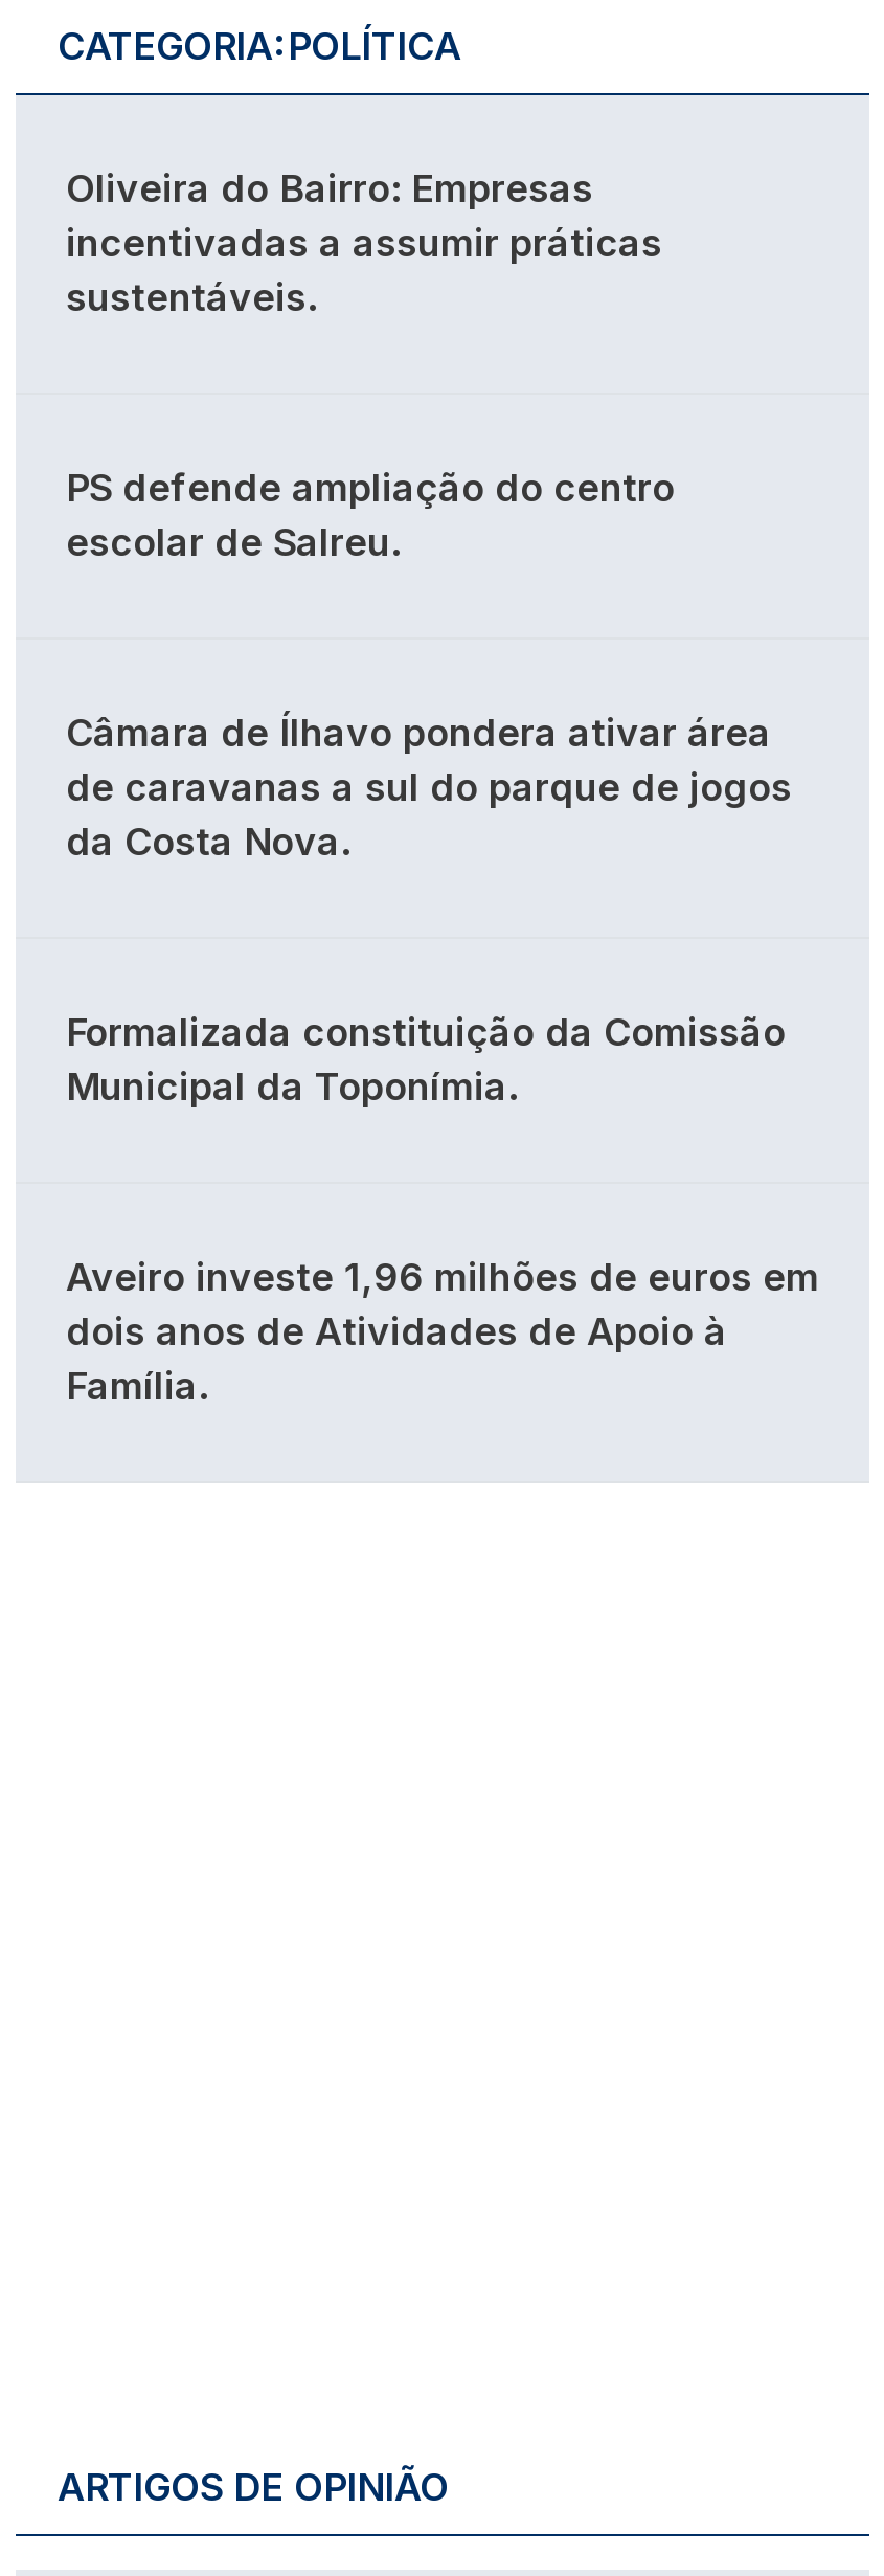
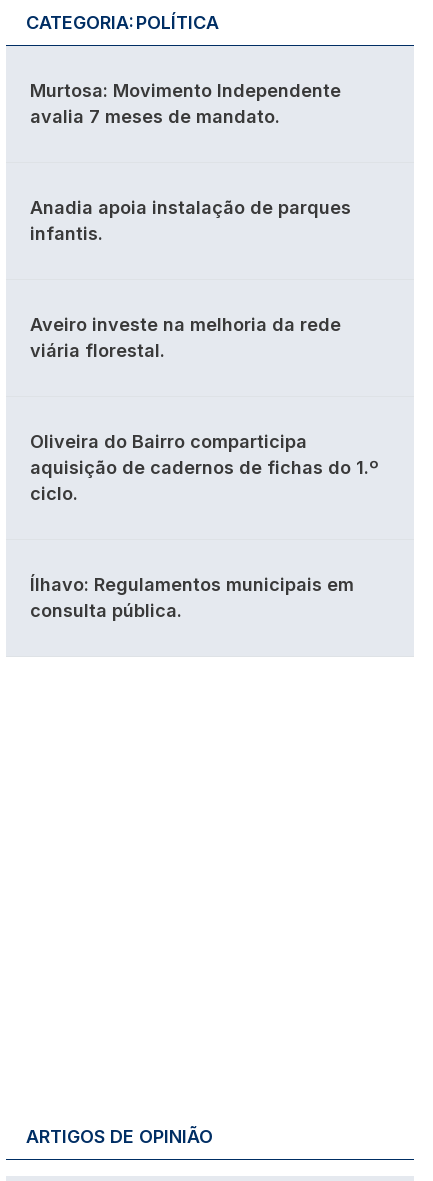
- Oliveira do Bairro: Empresas
- incentivadas a assumir práticas
- sustentáveis.
+ Murtosa: Movimento Independente
+ avalia 7 meses de mandato.

- PS defende ampliação do centro
- escolar de Salreu.
+ Anadia apoia instalação de parques
+ infantis.

- Câmara de Ílhavo pondera ativar área
- de caravanas a sul do parque de jogos
- da Costa Nova.
+ Aveiro investe na melhoria da rede
+ viária florestal.

- Formalizada constituição da Comissão
- Municipal da Toponímia.
+ Oliveira do Bairro comparticipa
+ aquisição de cadernos de fichas do 1.º
+ ciclo.

- Aveiro investe 1,96 milhões de euros em
- dois anos de Atividades de Apoio à
- Família.
+ Ílhavo: Regulamentos municipais em
+ consulta pública.
